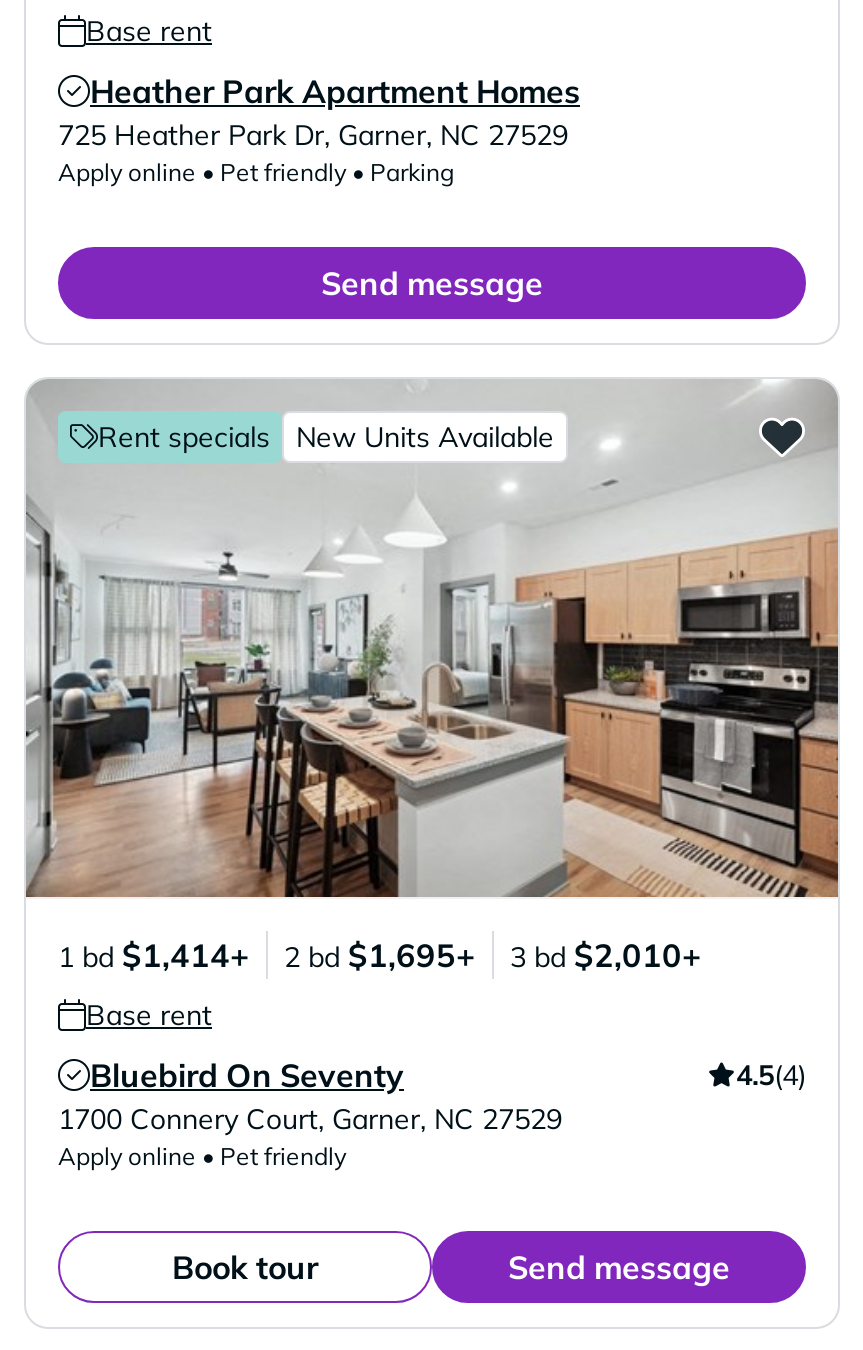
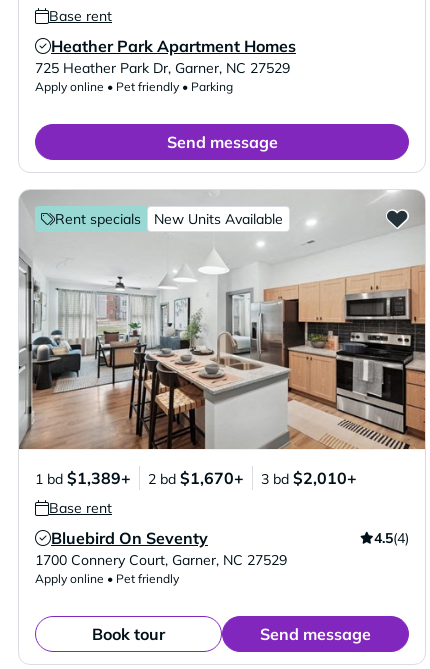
- 1 bd $1,414+
+ 1 bd $1,389+

- 2 bd $1,695+
+ 2 bd $1,670+
